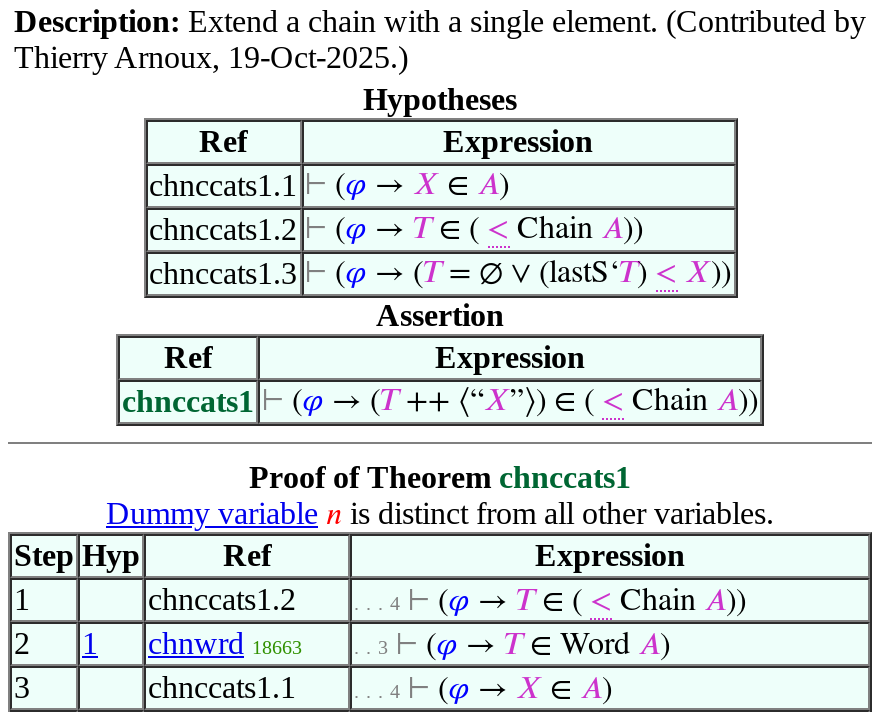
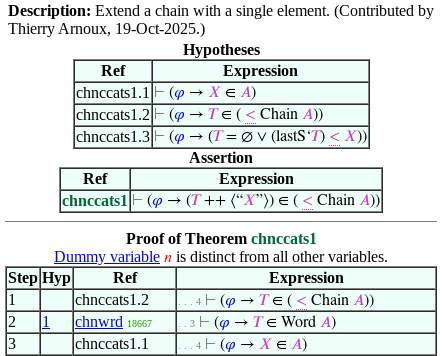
- chnwrd 18663
+ chnwrd 18667
